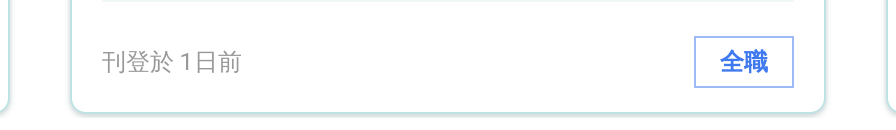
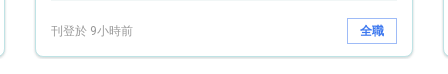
- 刊登於 1日前
+ 刊登於 9小時前
